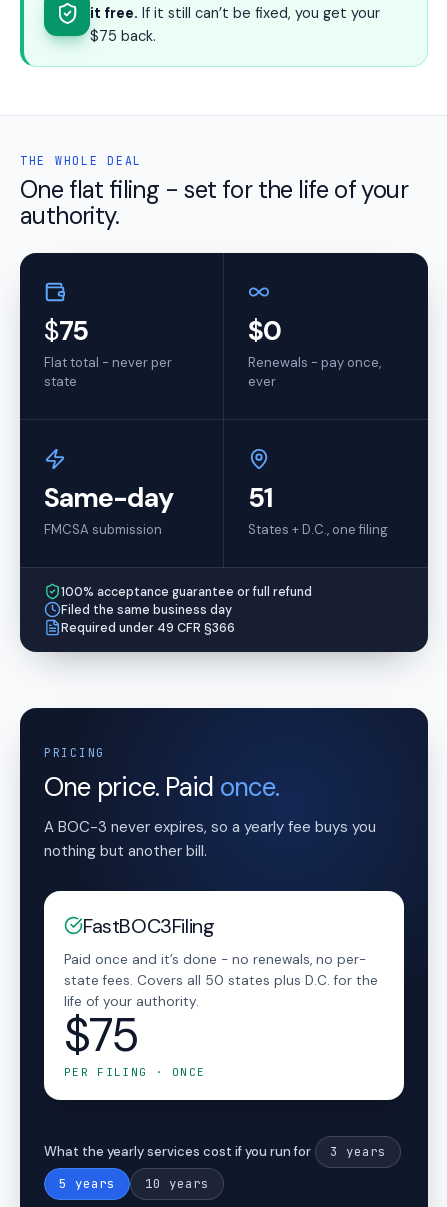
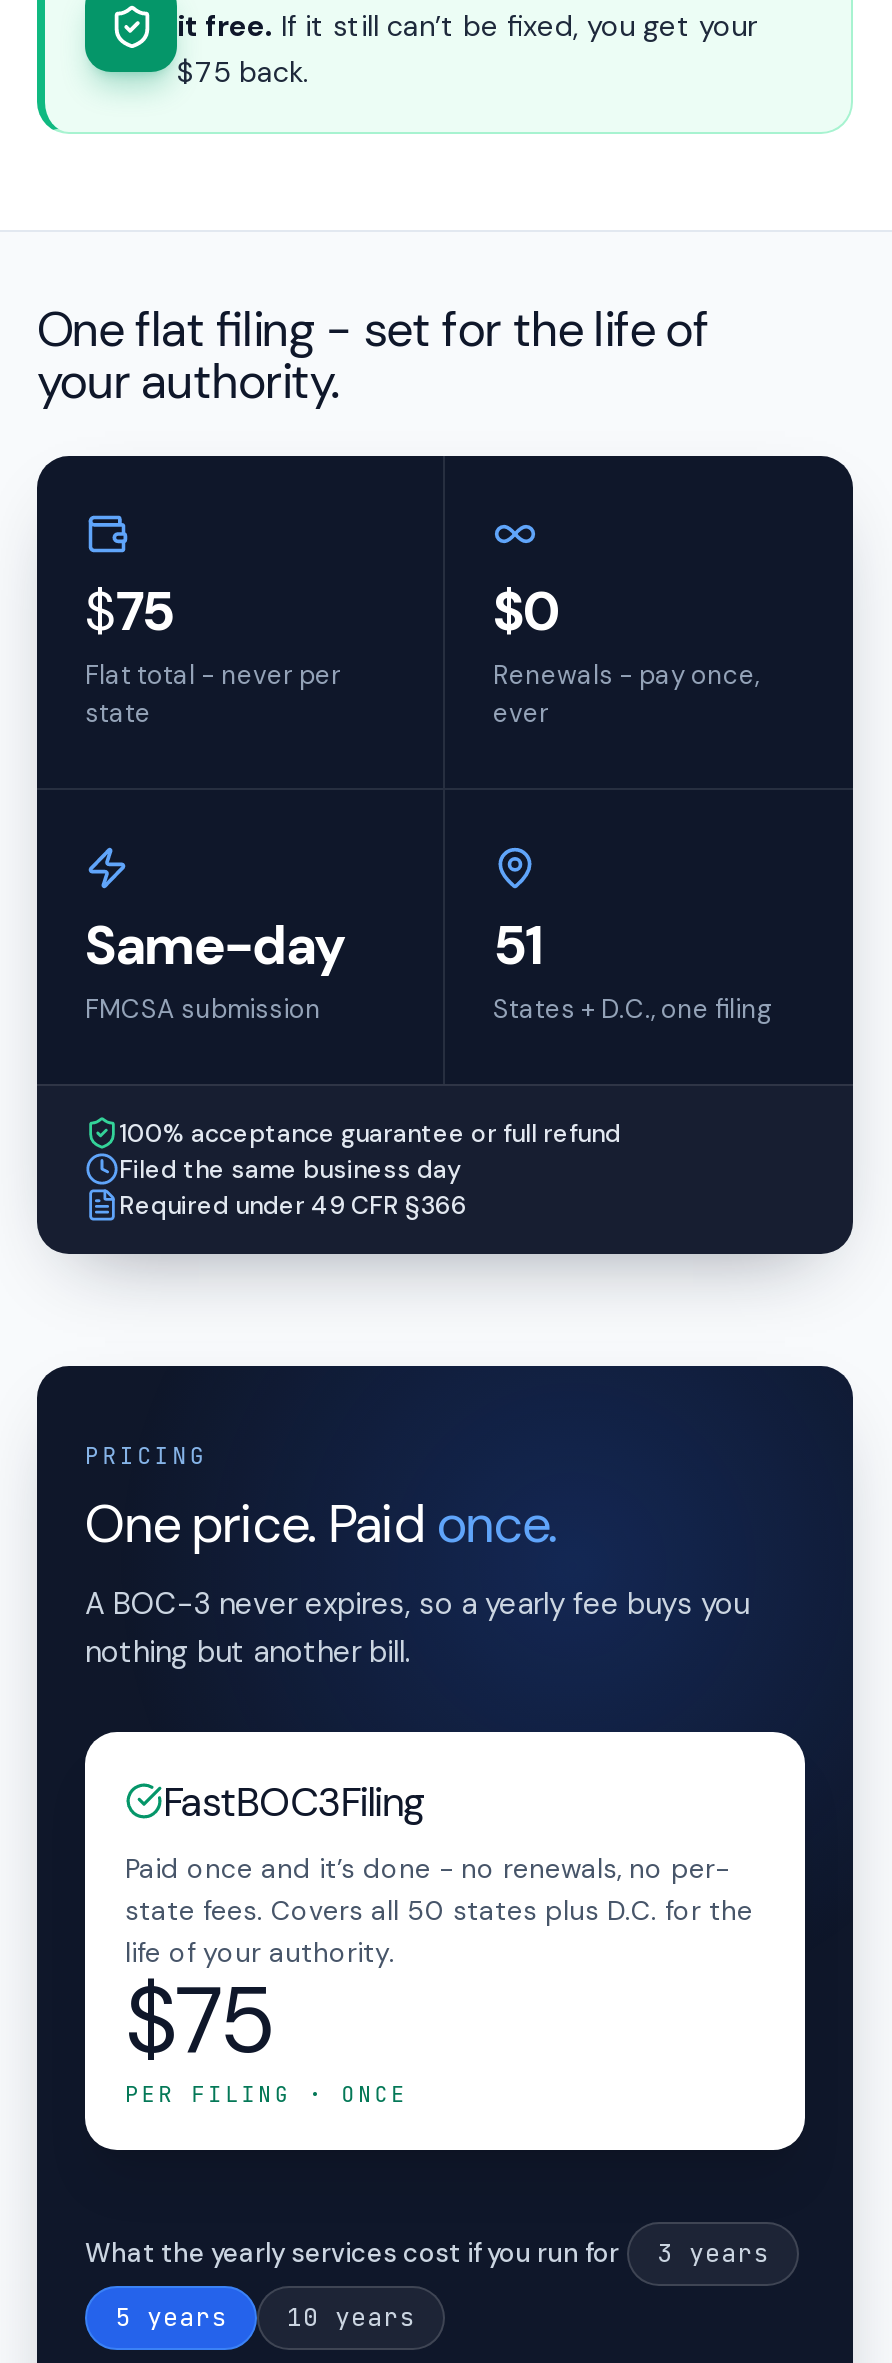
- THE WHOLE DEAL
- One flat filing - set for the life of your
- authority.
+ One flat filing - set for the life of
+ your authority.
